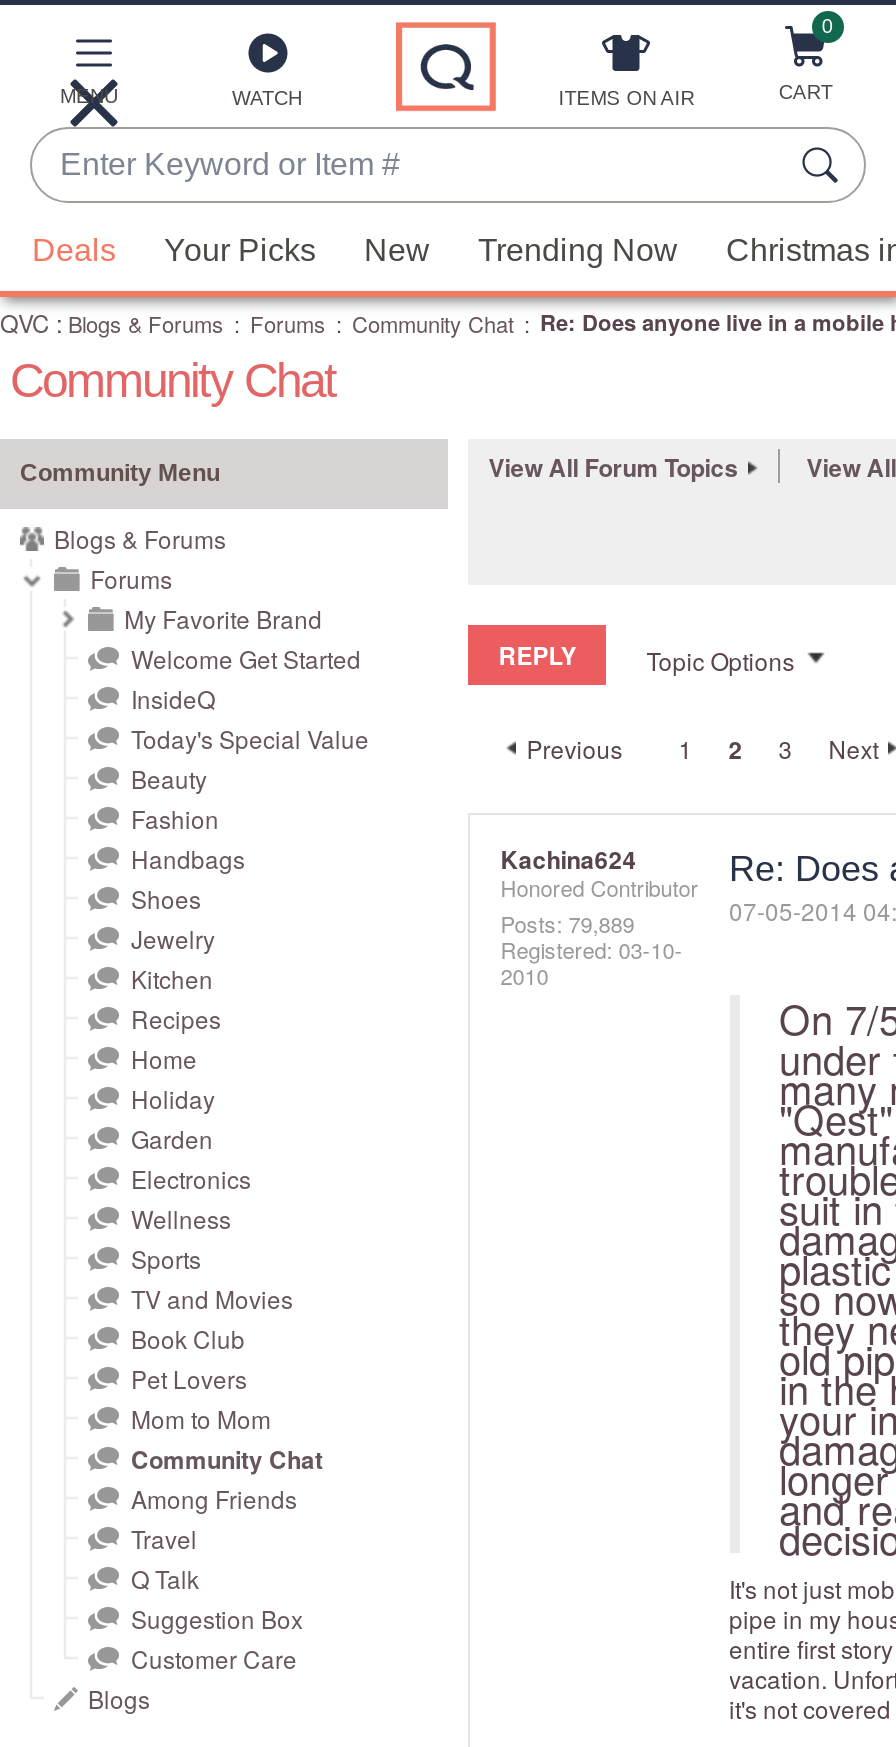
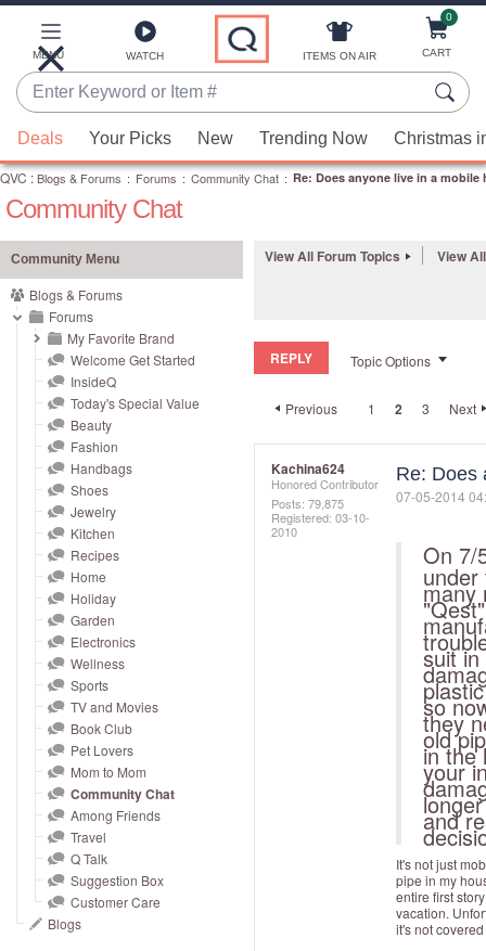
- Posts: 79,889
+ Posts: 79,875
